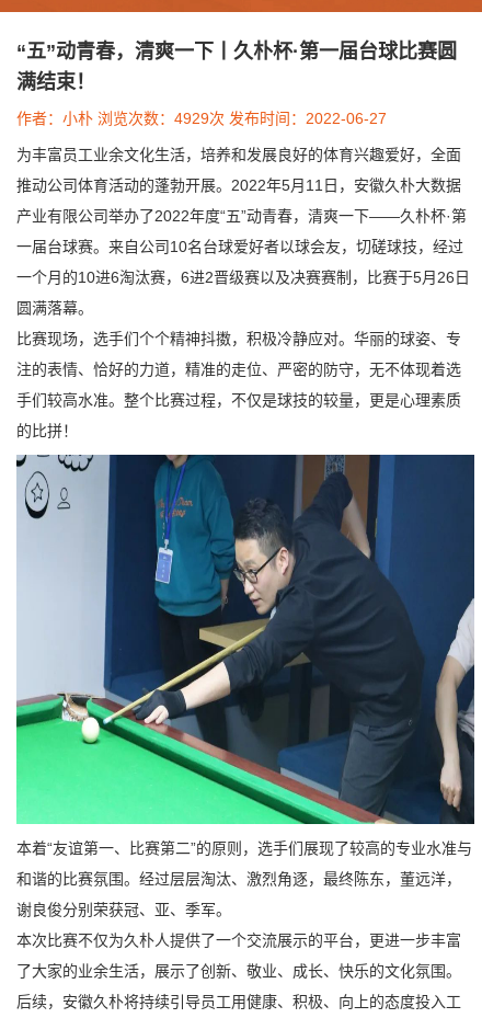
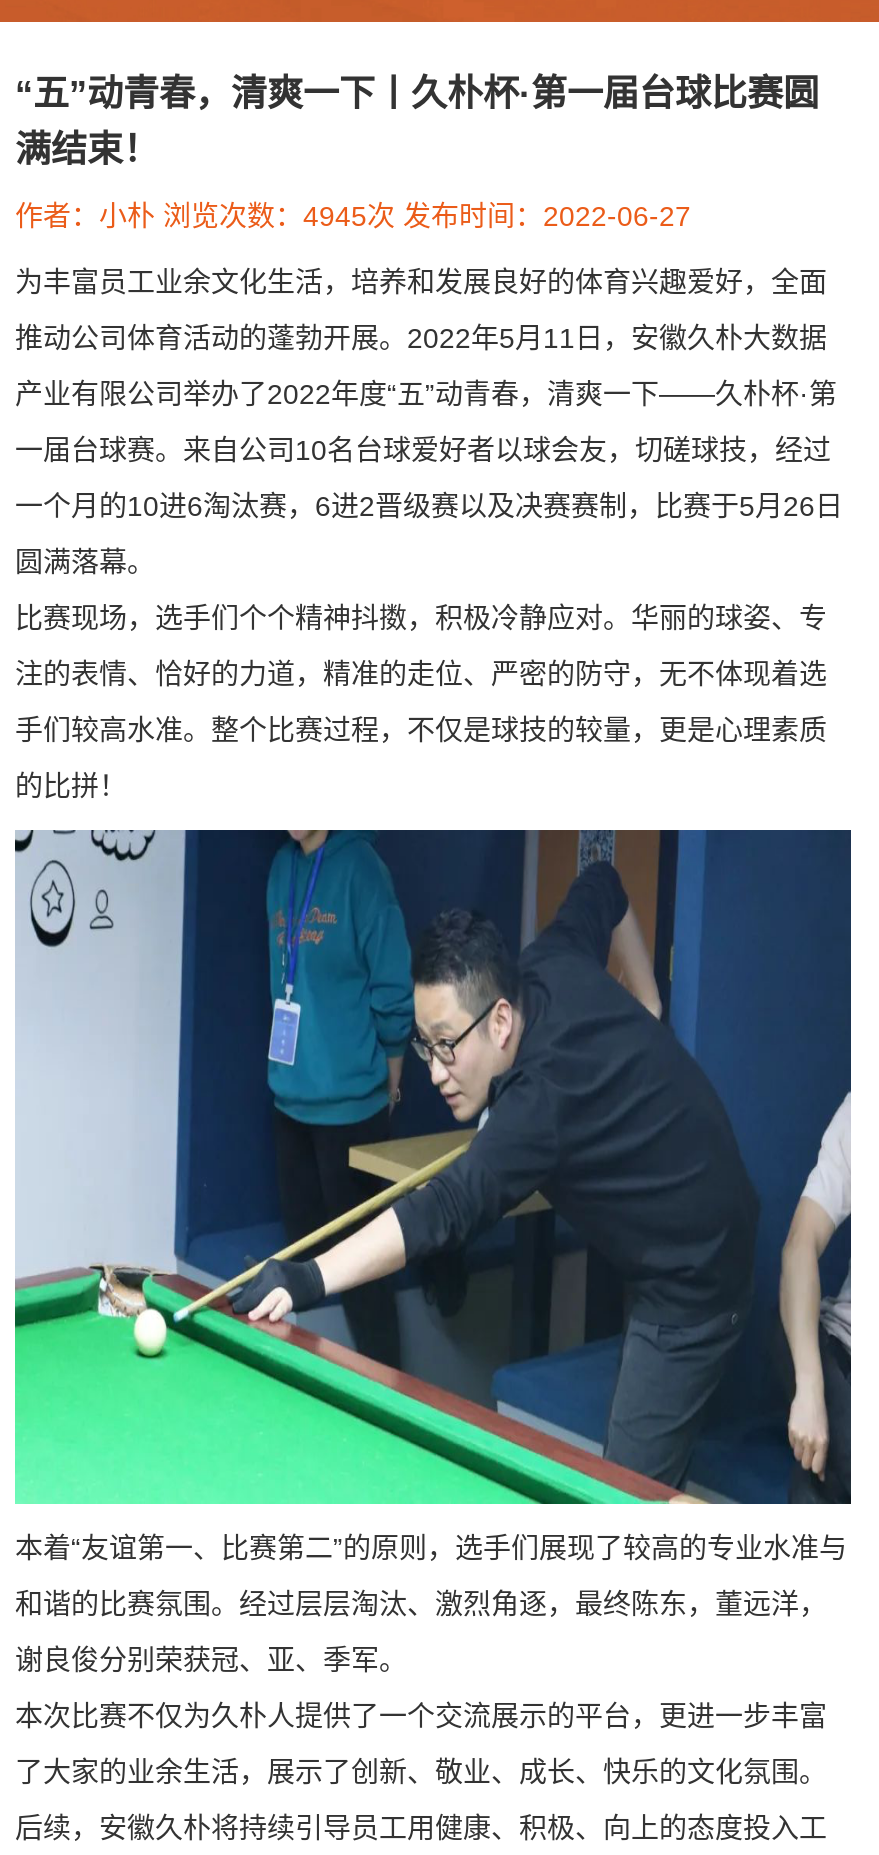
- 作者：小朴 浏览次数：4929次 发布时间：2022-06-27
+ 作者：小朴 浏览次数：4945次 发布时间：2022-06-27
